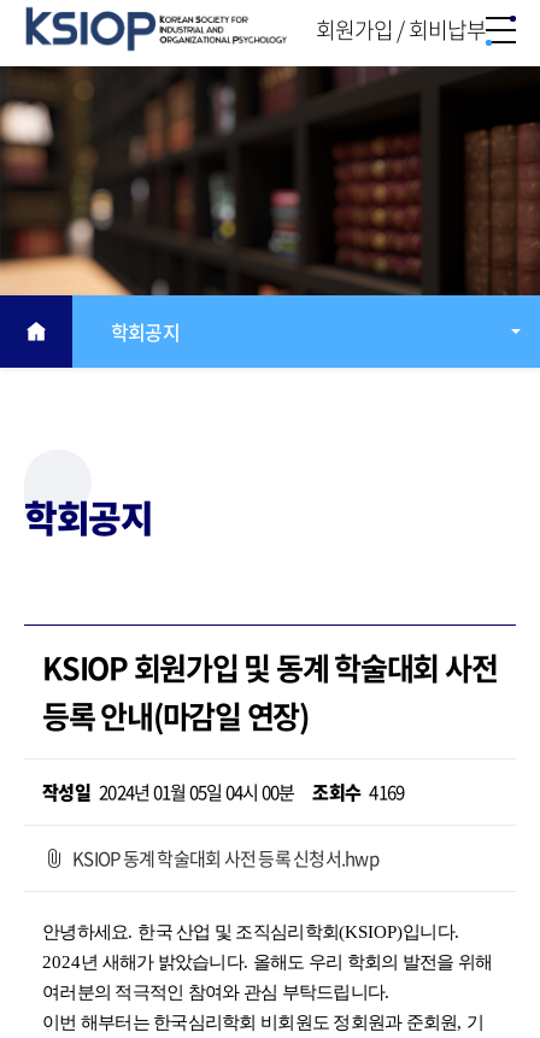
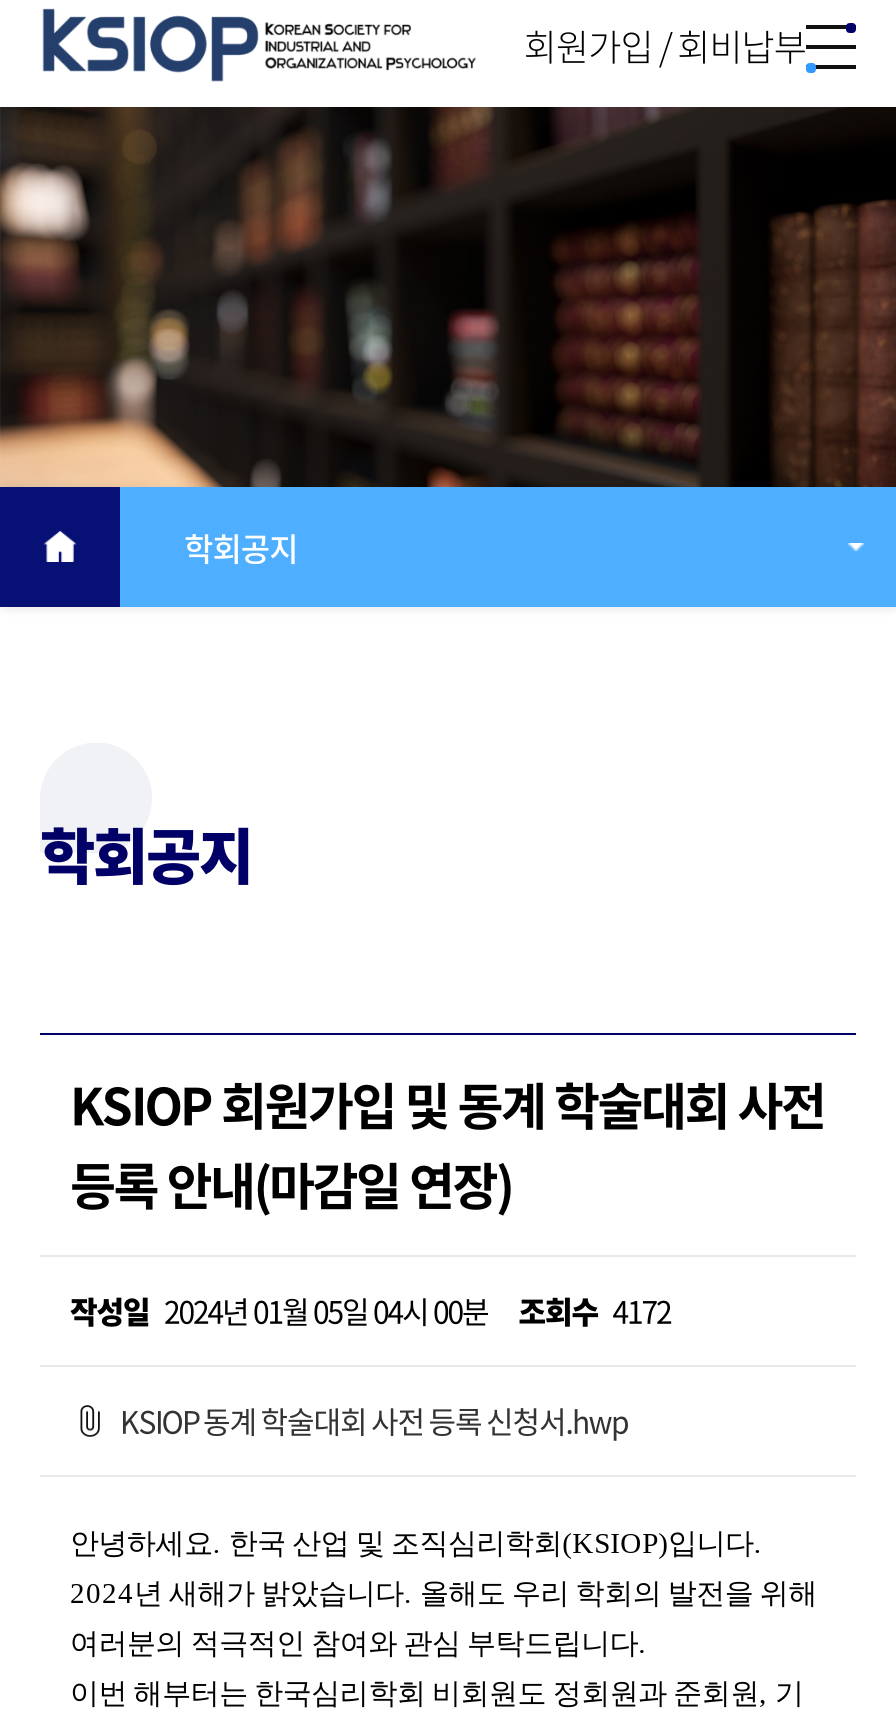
- 작성일 2024년 01월 05일 04시 00분 조회수 4169
+ 작성일 2024년 01월 05일 04시 00분 조회수 4172
